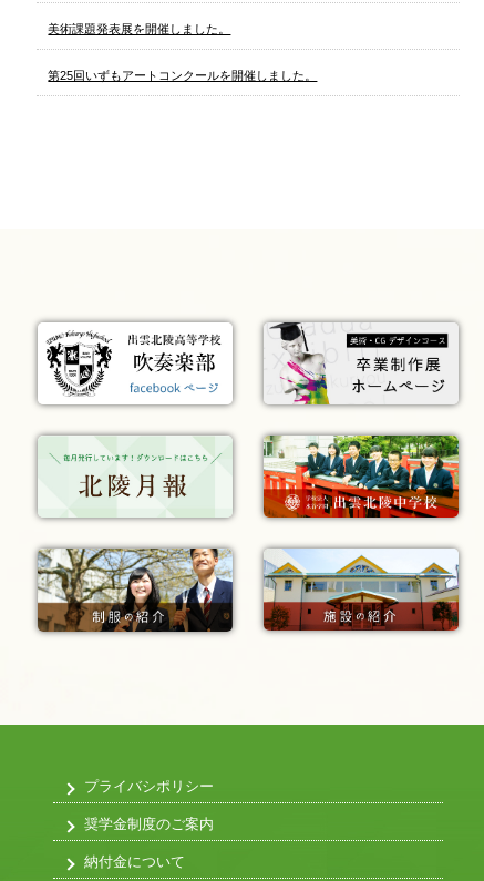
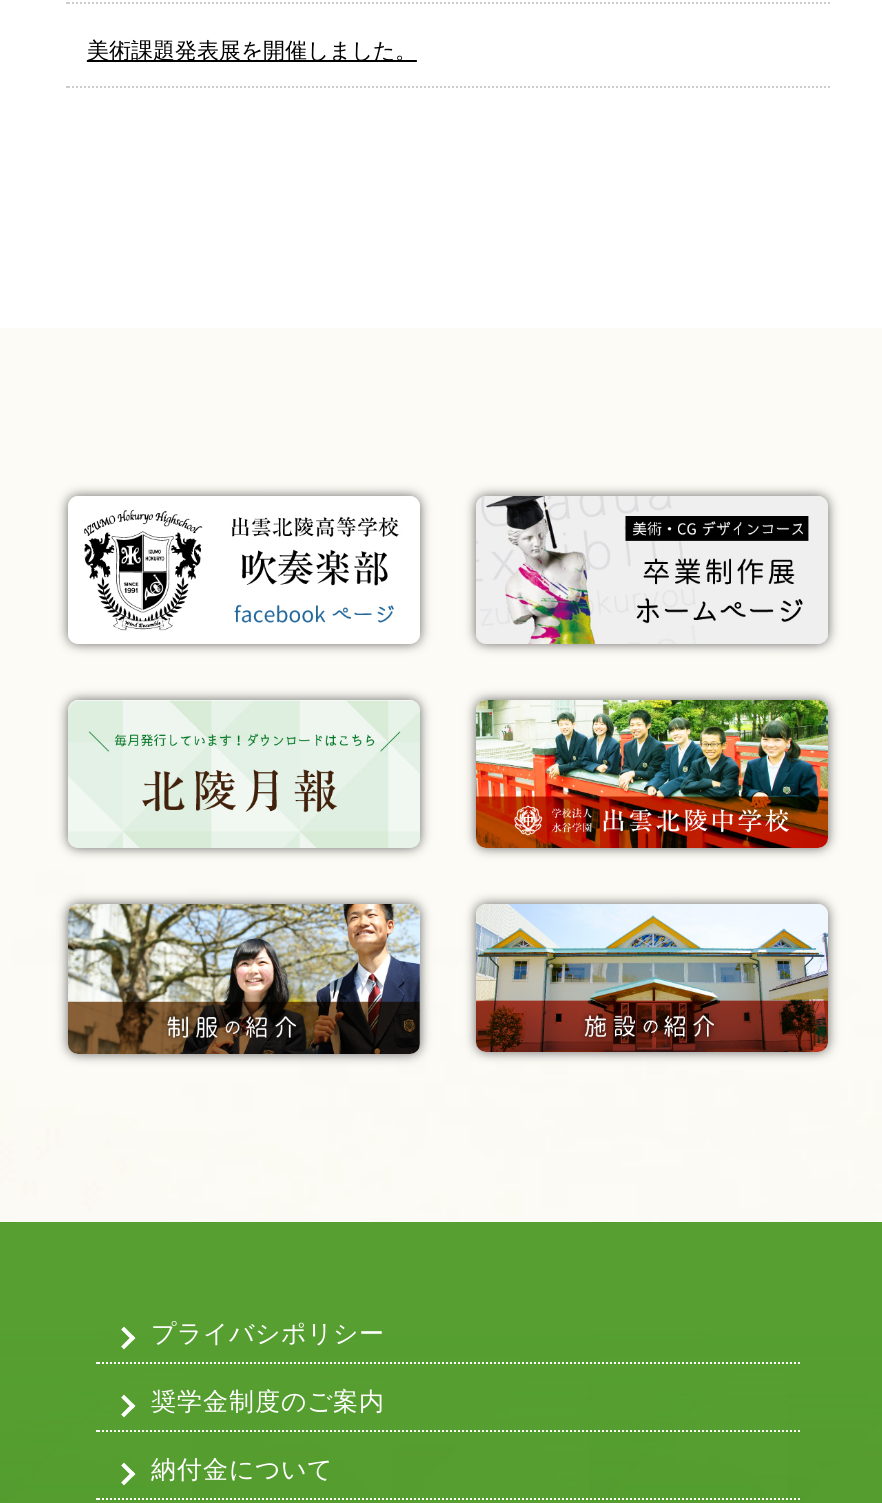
- 第25回いずもアートコンクールを開催しました。
